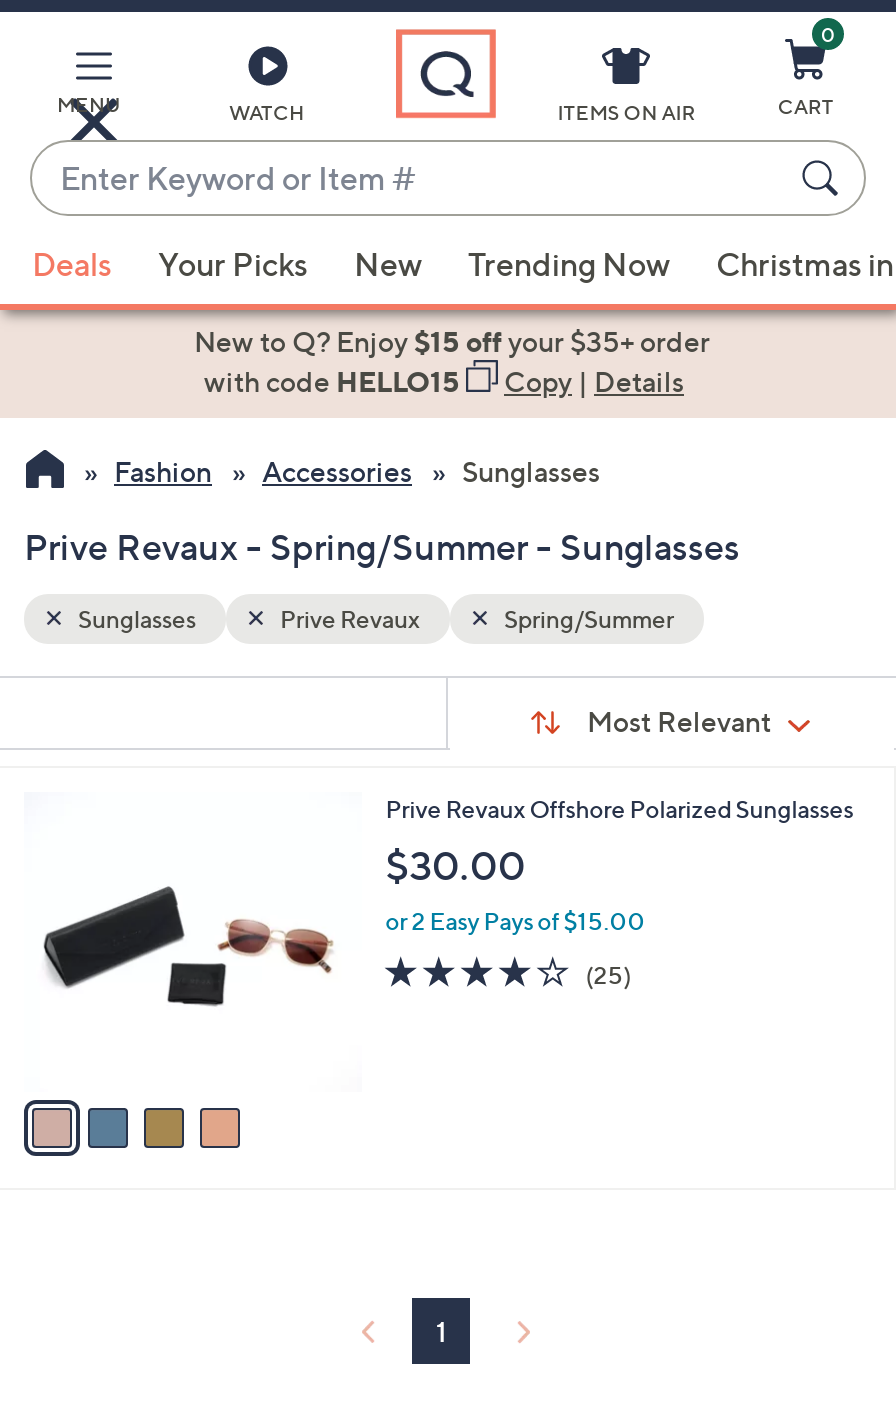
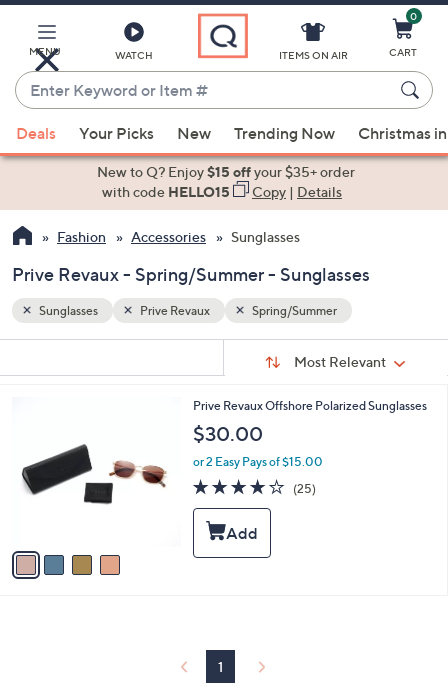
+ [image]
